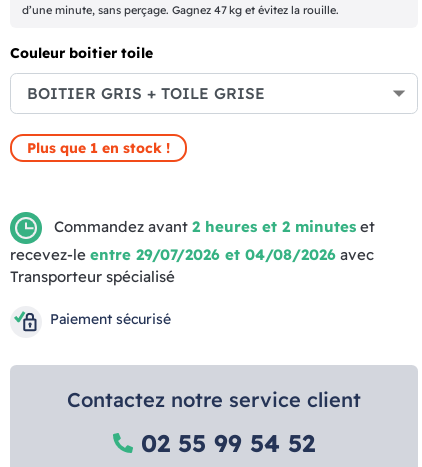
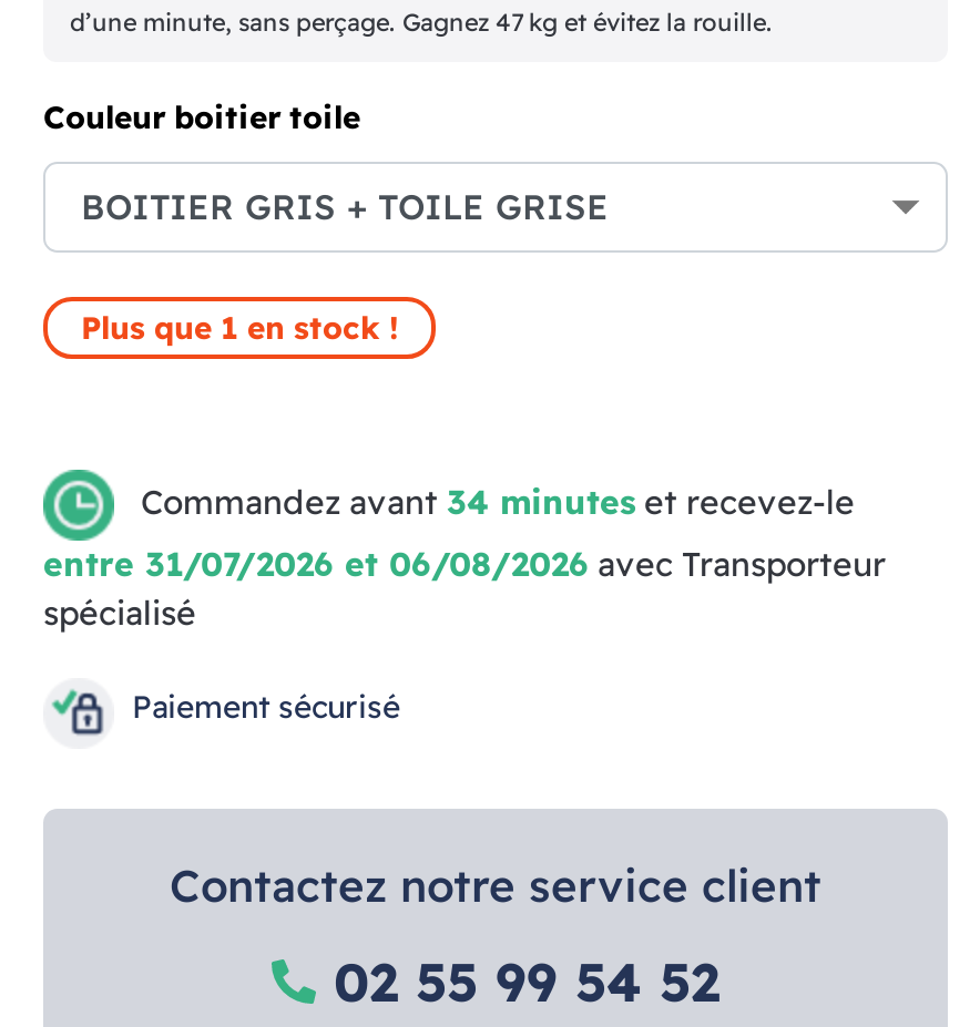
- Commandez avant 2 heures et 2 minutes et
+ Commandez avant 34 minutes et recevez-le

- recevez-le entre 29/07/2026 et 04/08/2026 avec
- Transporteur spécialisé
+ entre 31/07/2026 et 06/08/2026 avec Transporteur
+ spécialisé
